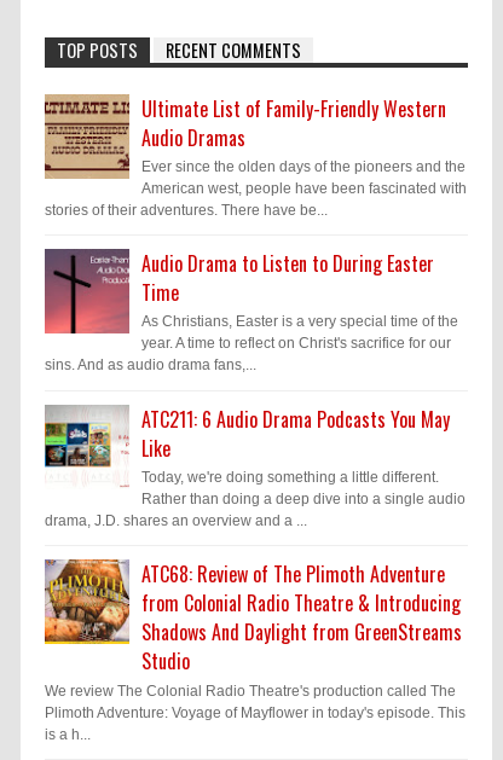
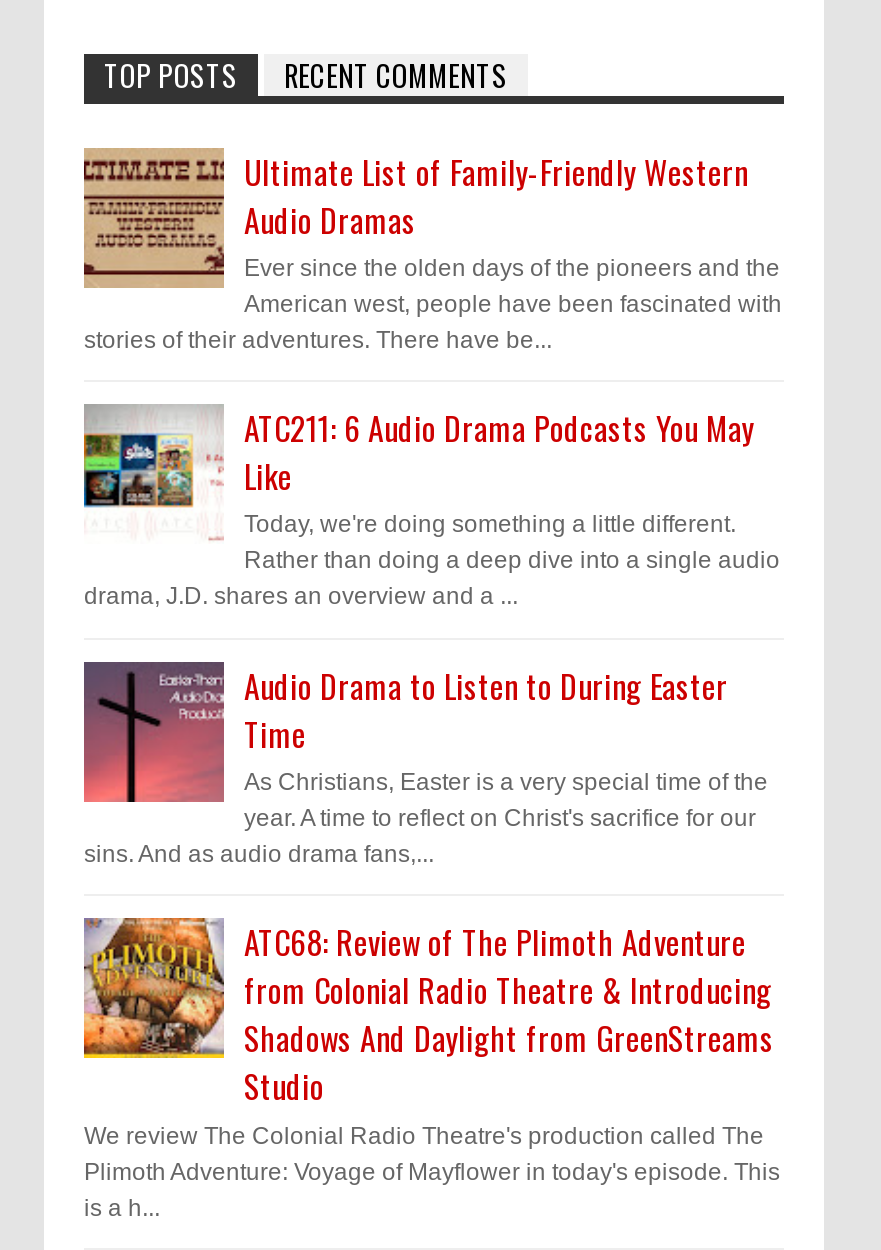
moved down: [image] | Audio Drama to Listen to During Easter | Time | As Christians, Easter is a very special time of the | year. A time to reflect on Christ's sacrifice for our | sins. And as audio drama fans,...

moved up: [image] | ATC211: 6 Audio Drama Podcasts You May | Like | Today, we're doing something a little different. | Rather than doing a deep dive into a single audio | drama, J.D. shares an overview and a ...
